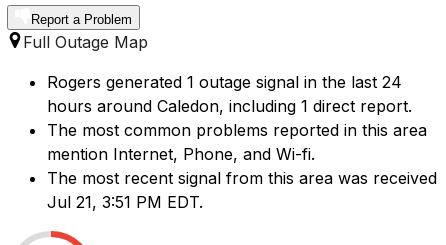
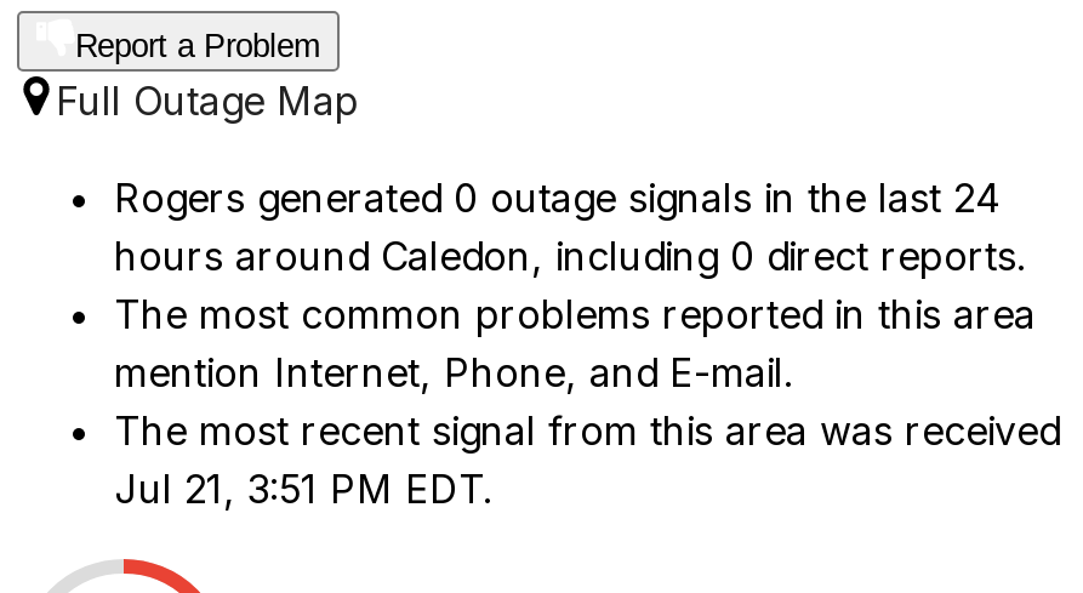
- Rogers generated 1 outage signal in the last 24
+ Rogers generated 0 outage signals in the last 24

- hours around Caledon, including 1 direct report.
+ hours around Caledon, including 0 direct reports.

- mention Internet, Phone, and Wi-fi.
+ mention Internet, Phone, and E-mail.
